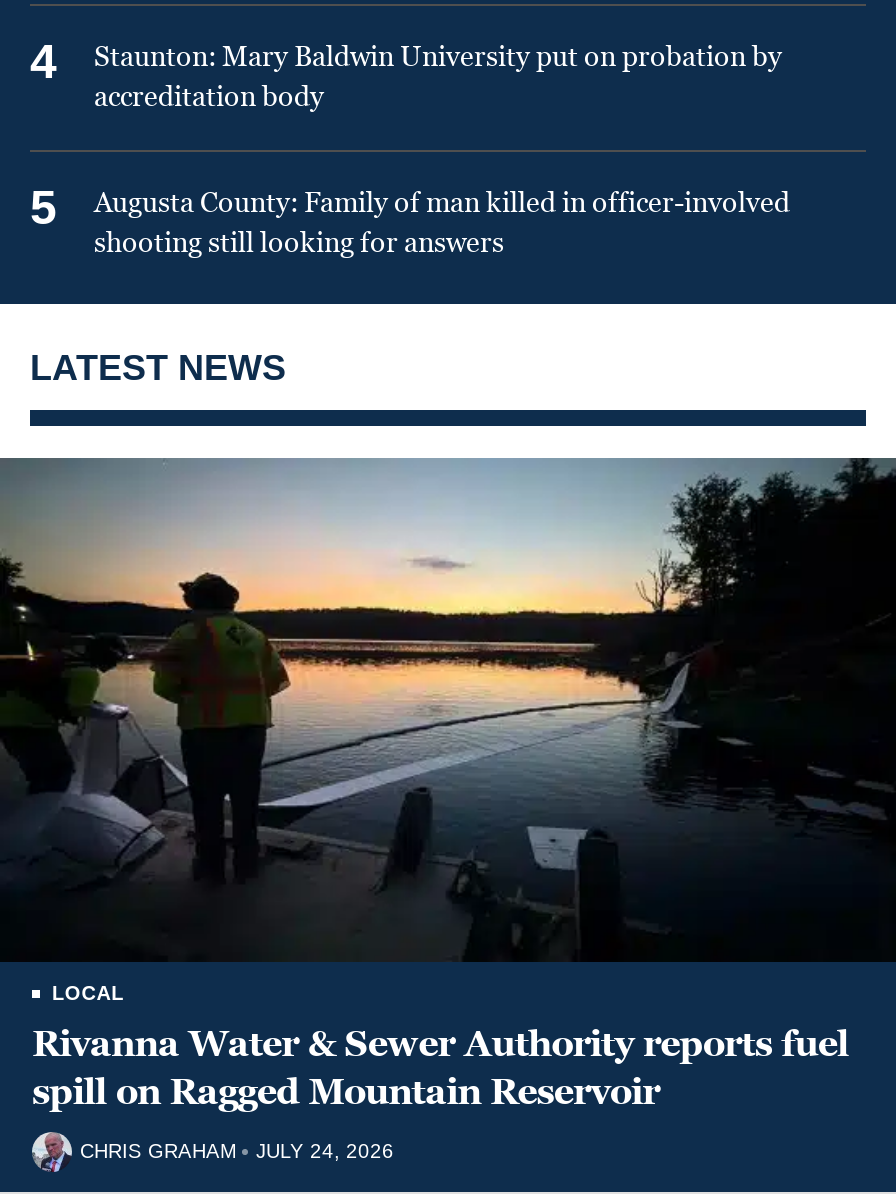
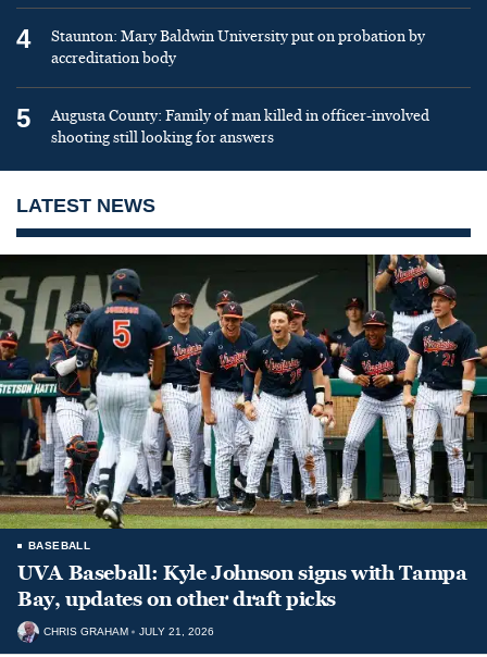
- [image]
- LOCAL
- Rivanna Water & Sewer Authority reports fuel
- spill on Ragged Mountain Reservoir
+ [image]
+ BASEBALL
+ UVA Baseball: Kyle Johnson signs with Tampa
+ Bay, updates on other draft picks

- CHRIS GRAHAM JULY 24, 2026
+ CHRIS GRAHAM JULY 21, 2026
